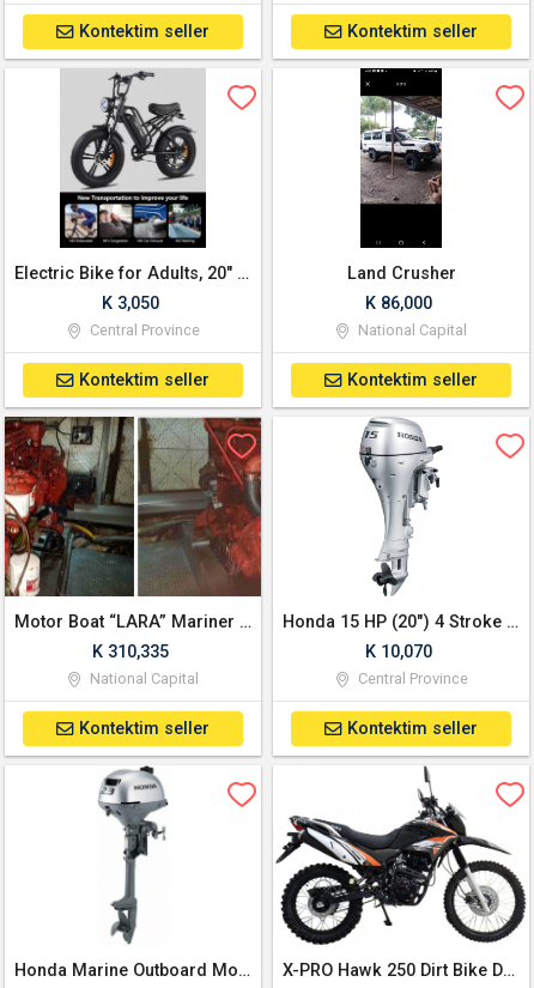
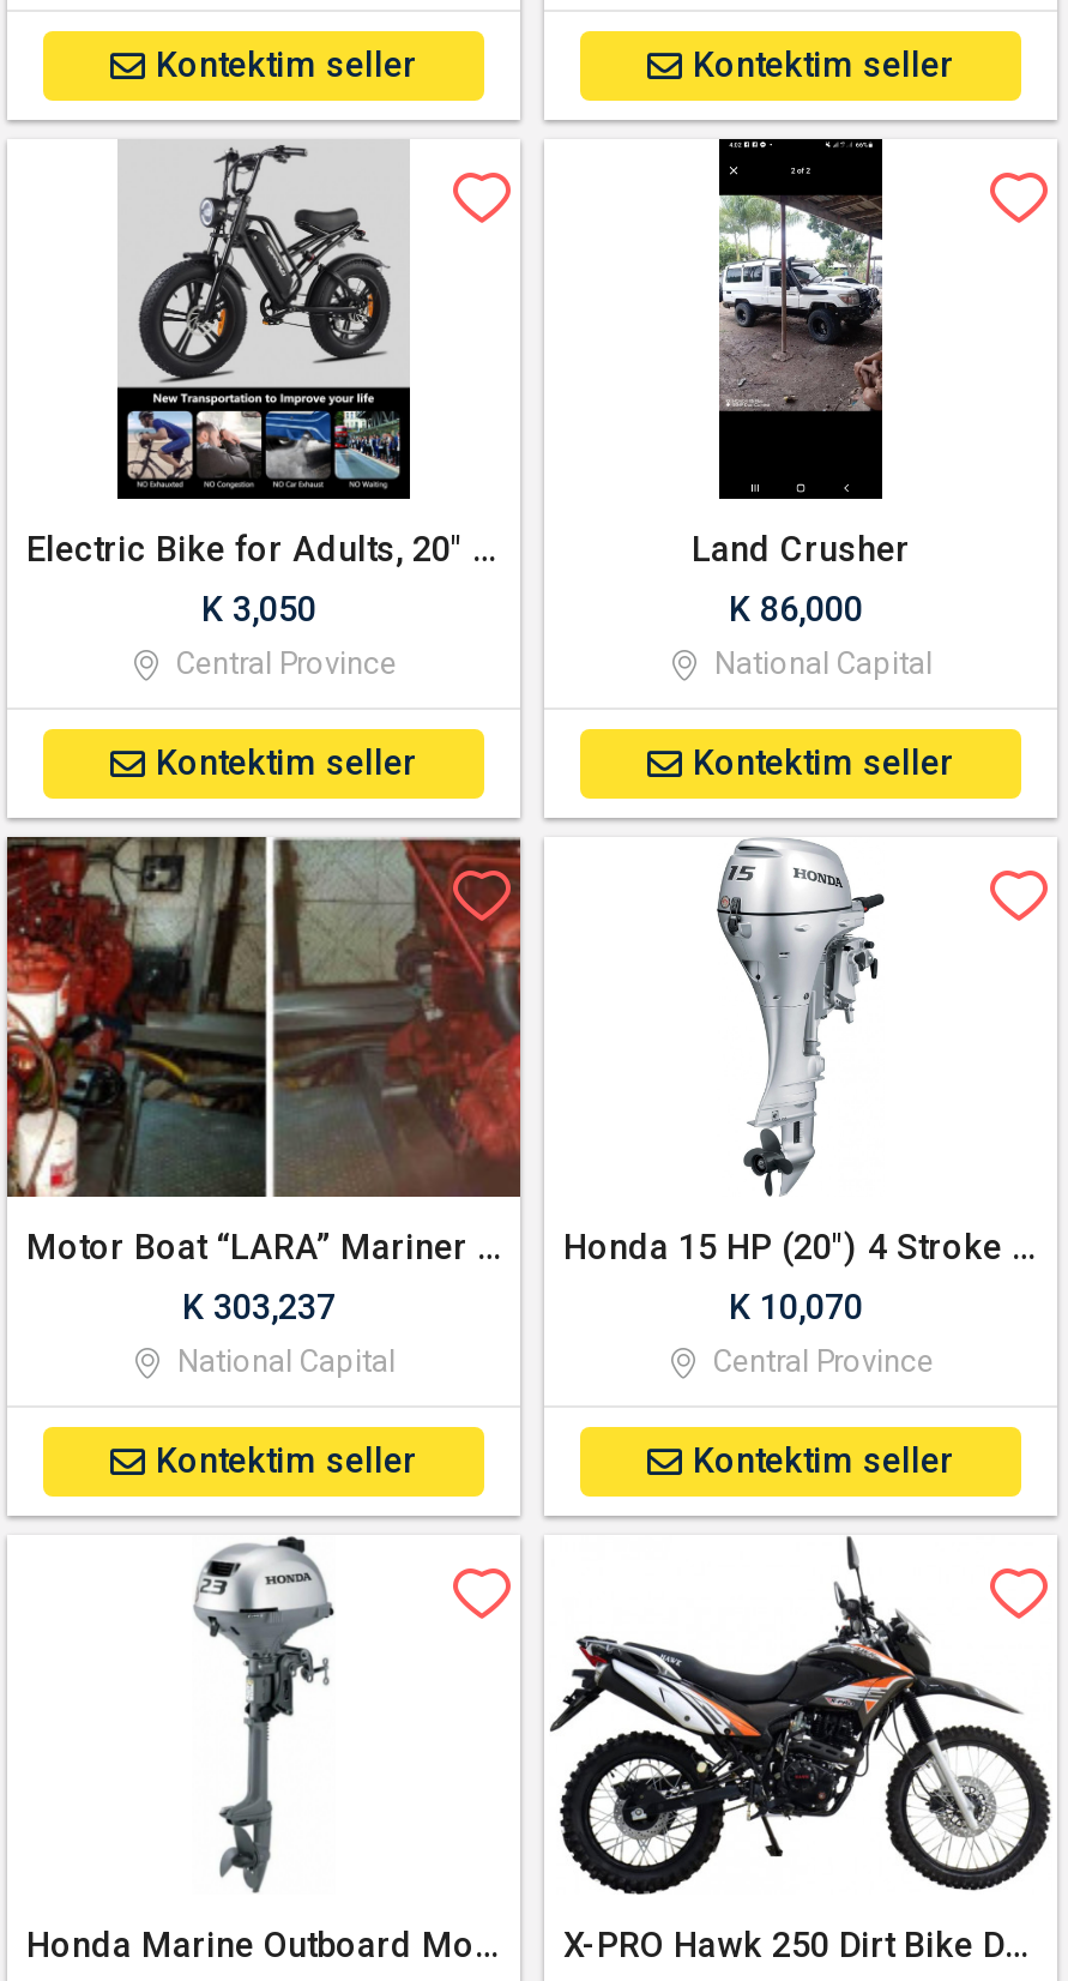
- K 310,335
+ K 303,237
